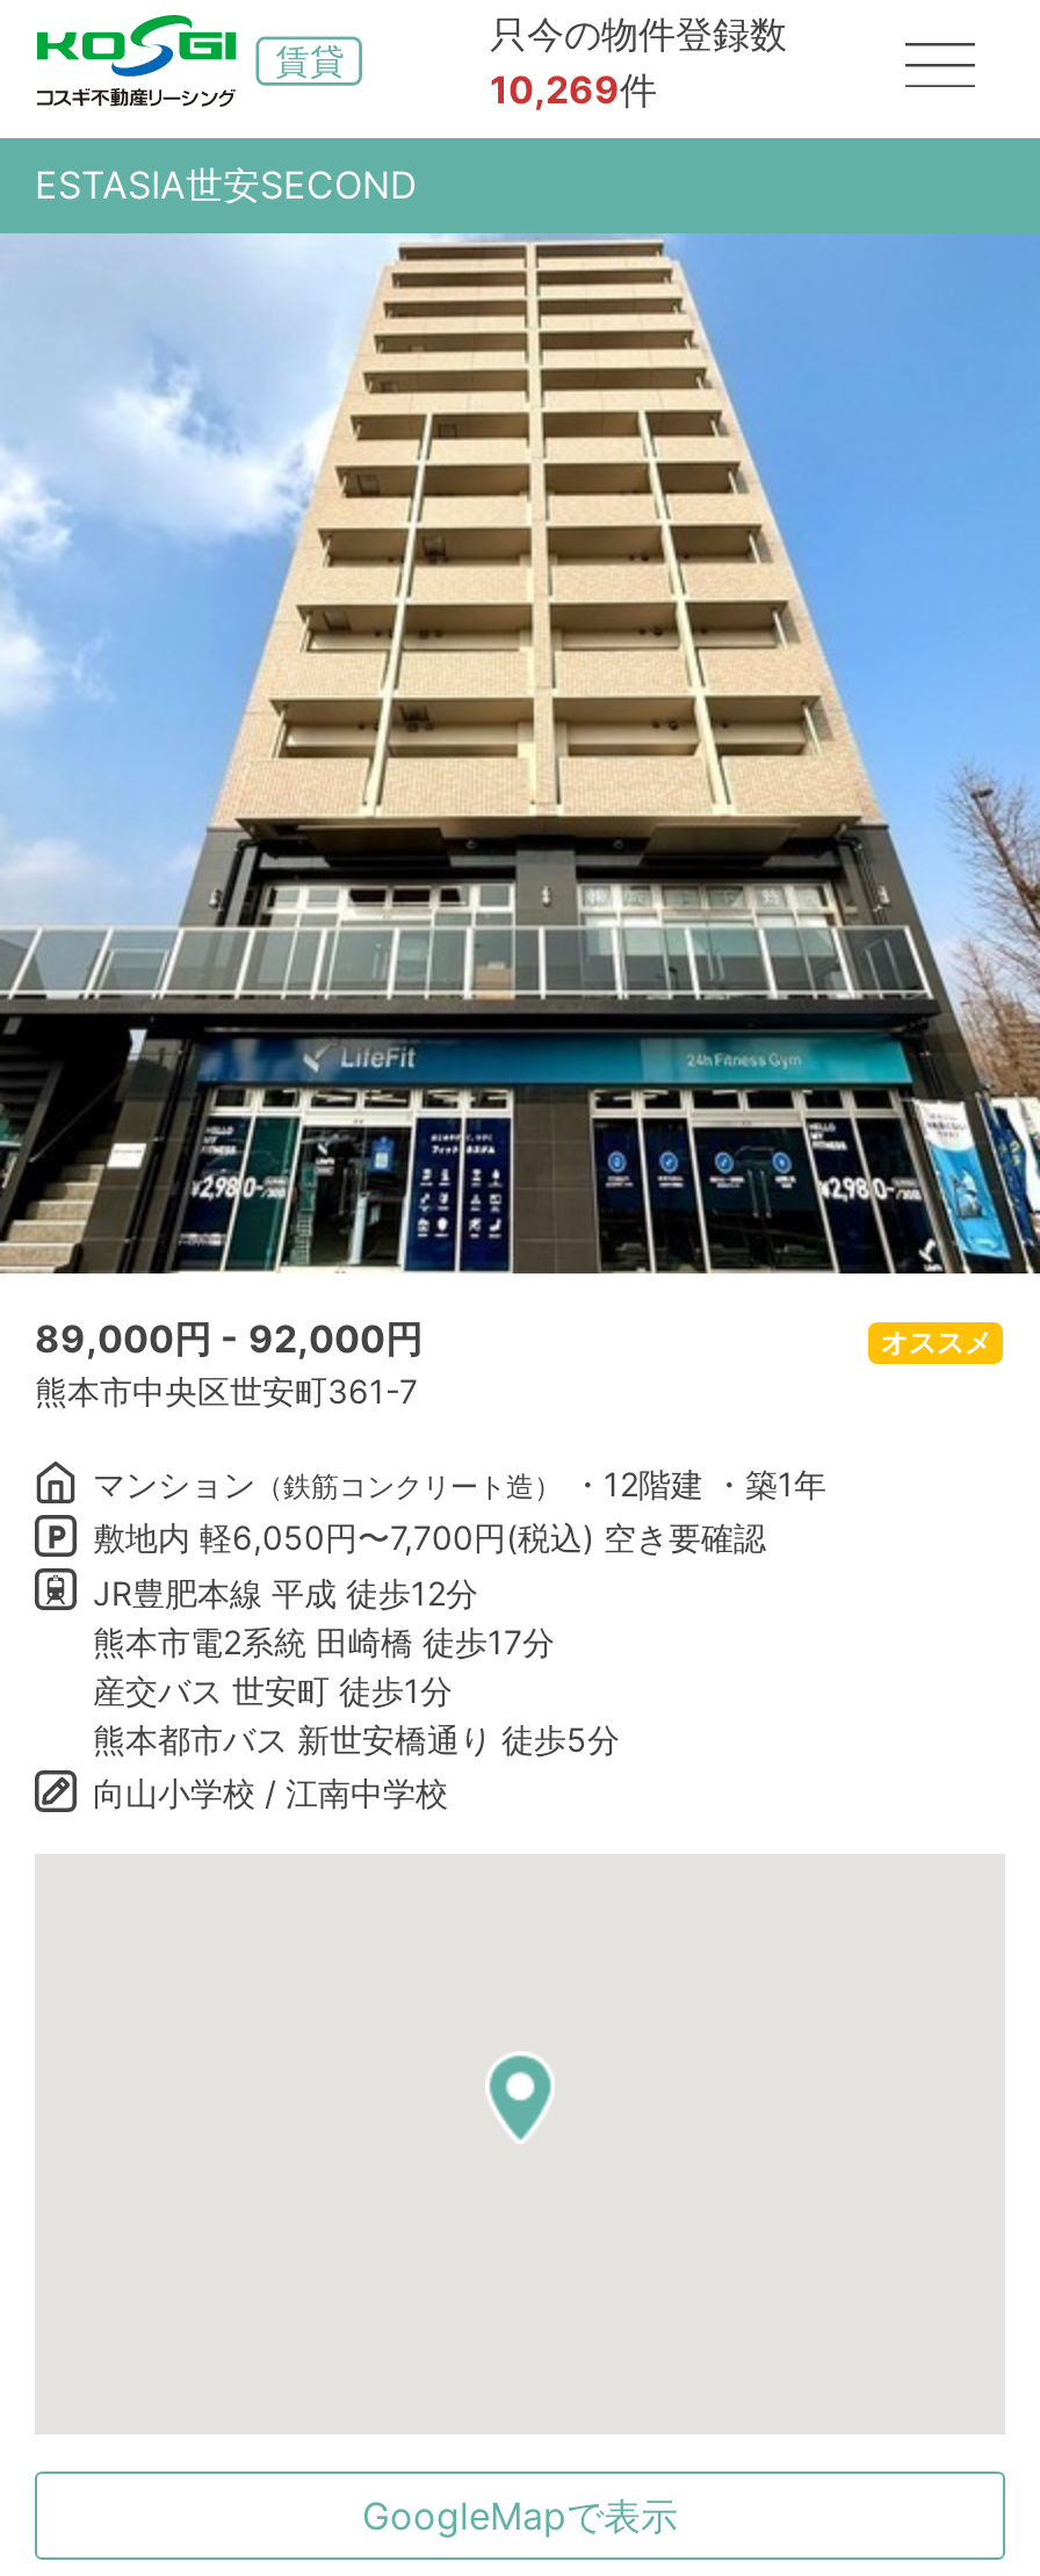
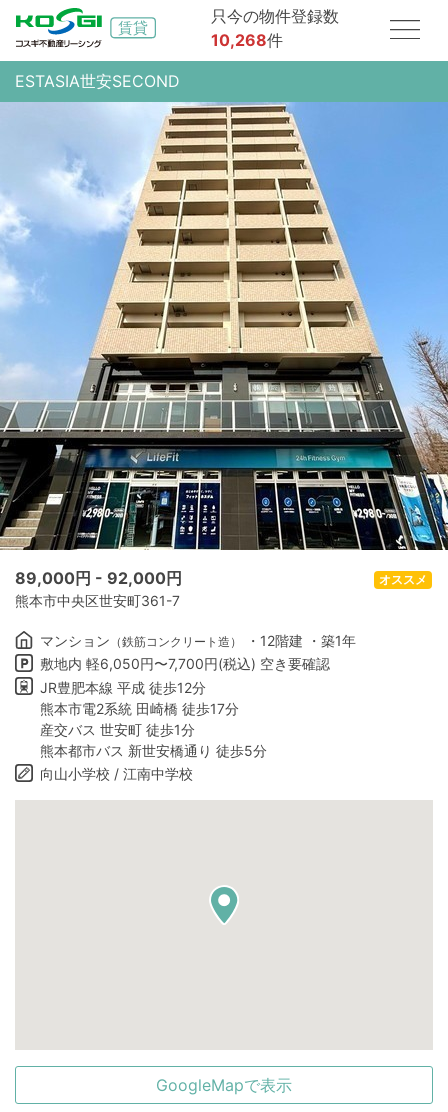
- 10,269件
+ 10,268件
